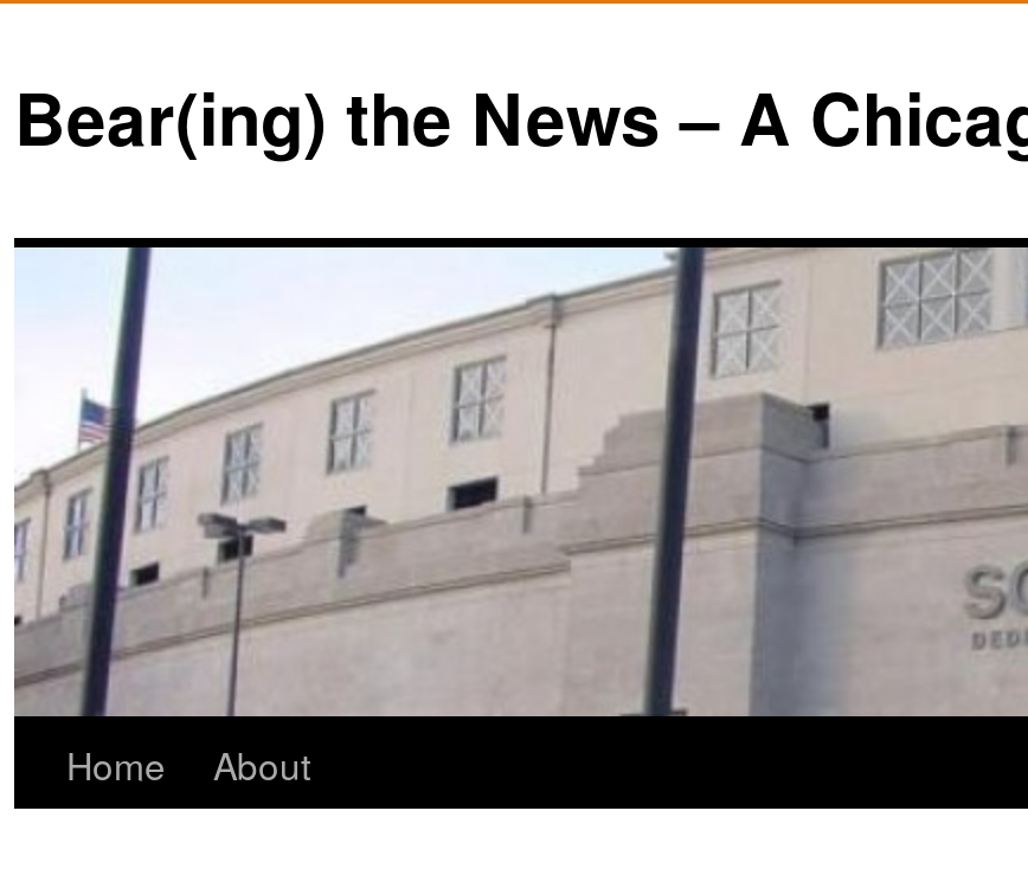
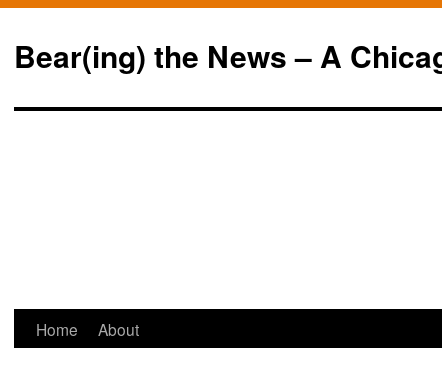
- [image]
